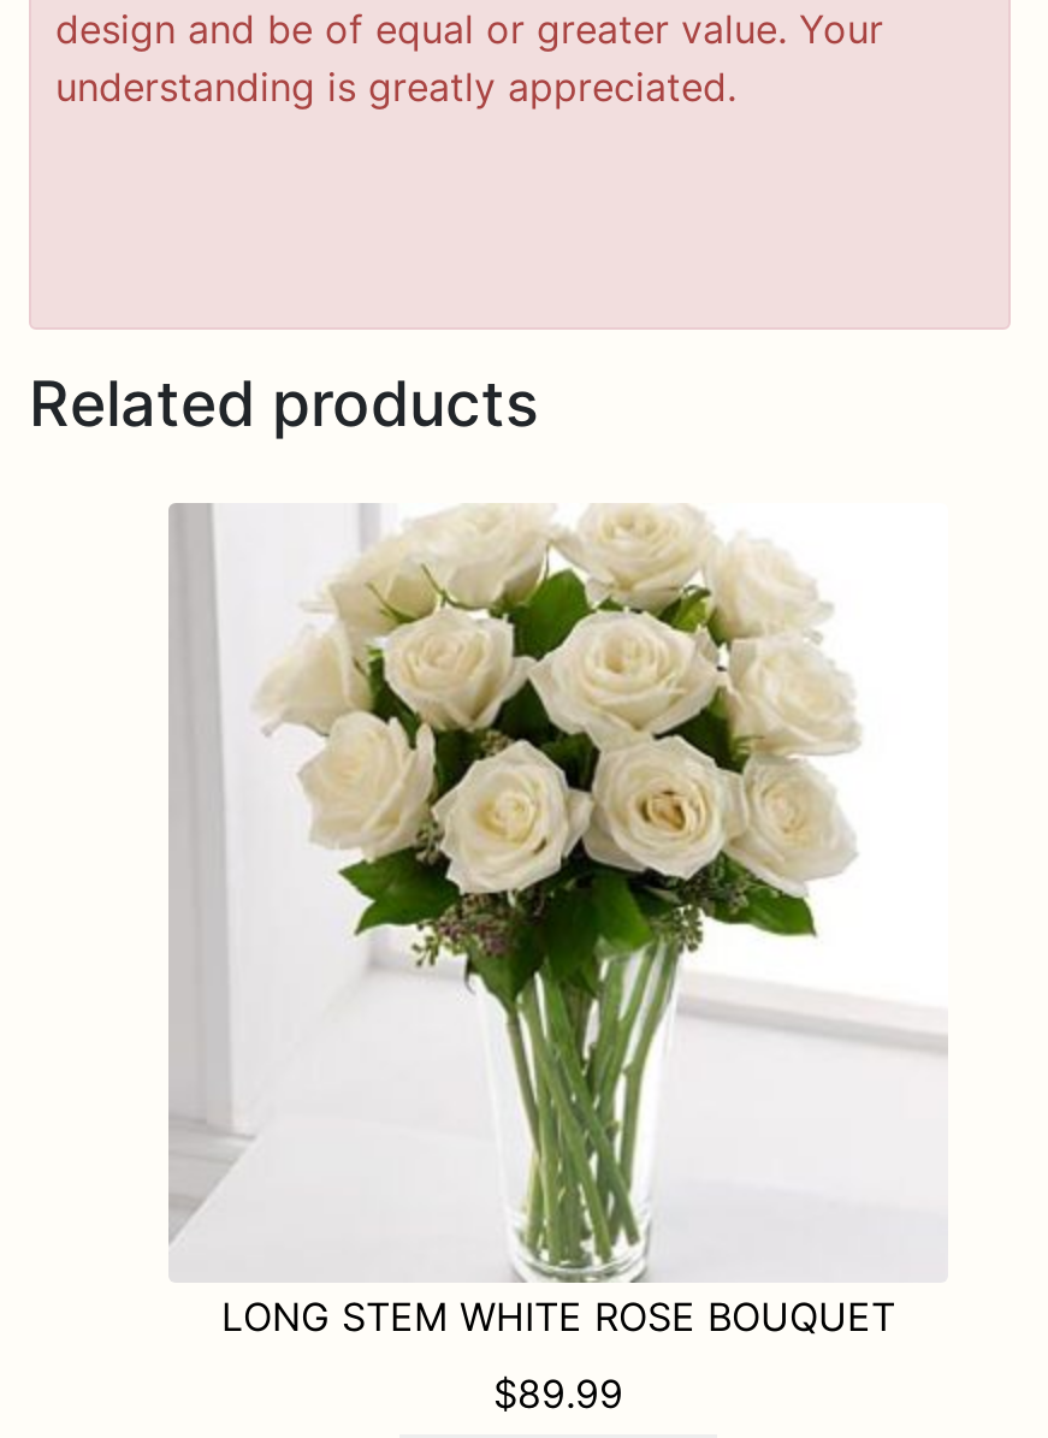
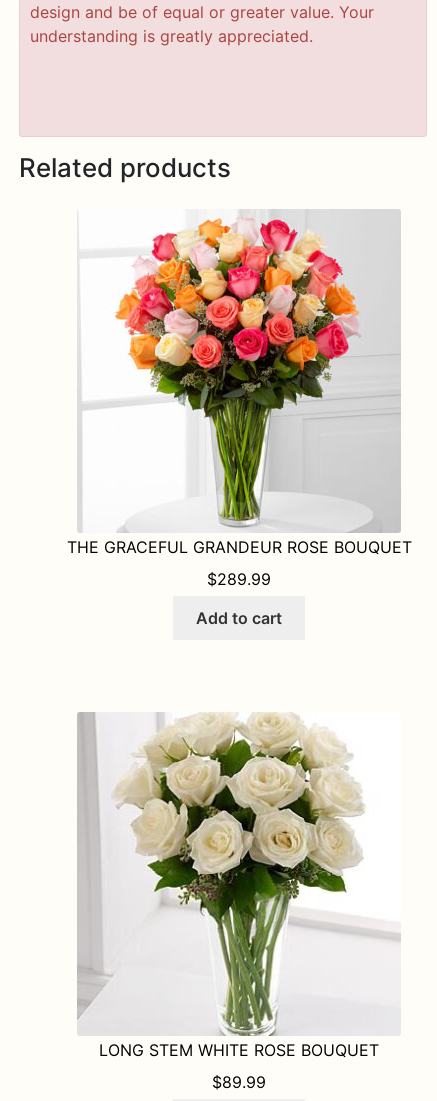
+ [image]
+ THE GRACEFUL GRANDEUR ROSE BOUQUET
+ $289.99
+ Add to cart
